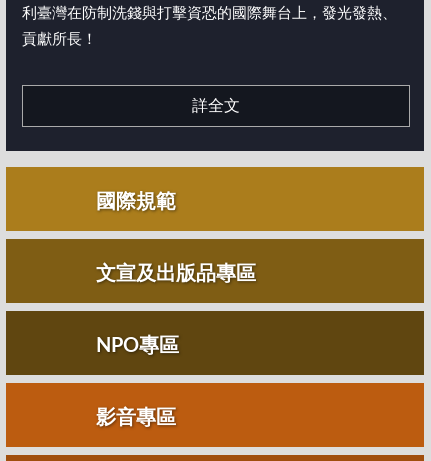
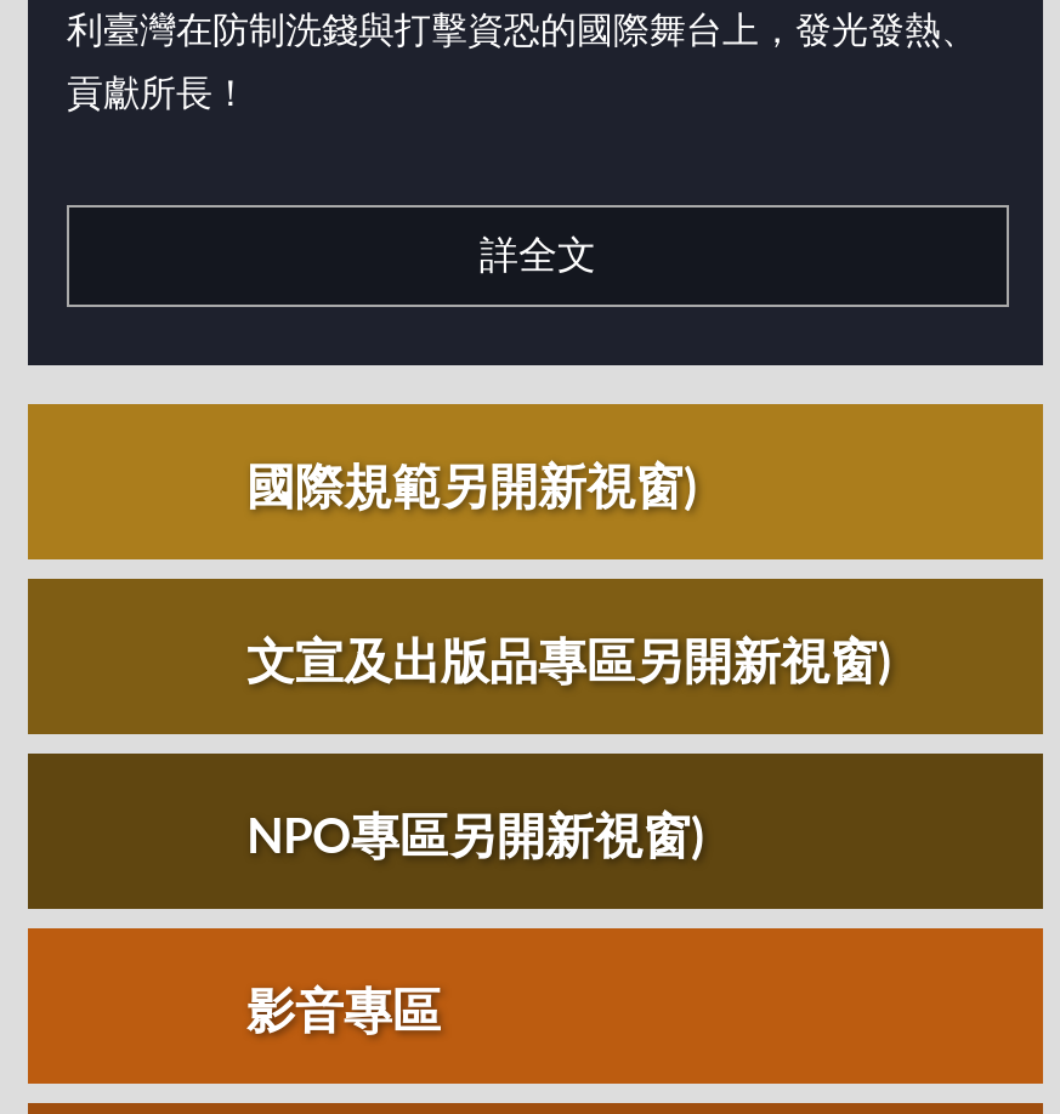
- 國際規範
+ 國際規範另開新視窗)

- 文宣及出版品專區
+ 文宣及出版品專區另開新視窗)

- NPO專區
+ NPO專區另開新視窗)
